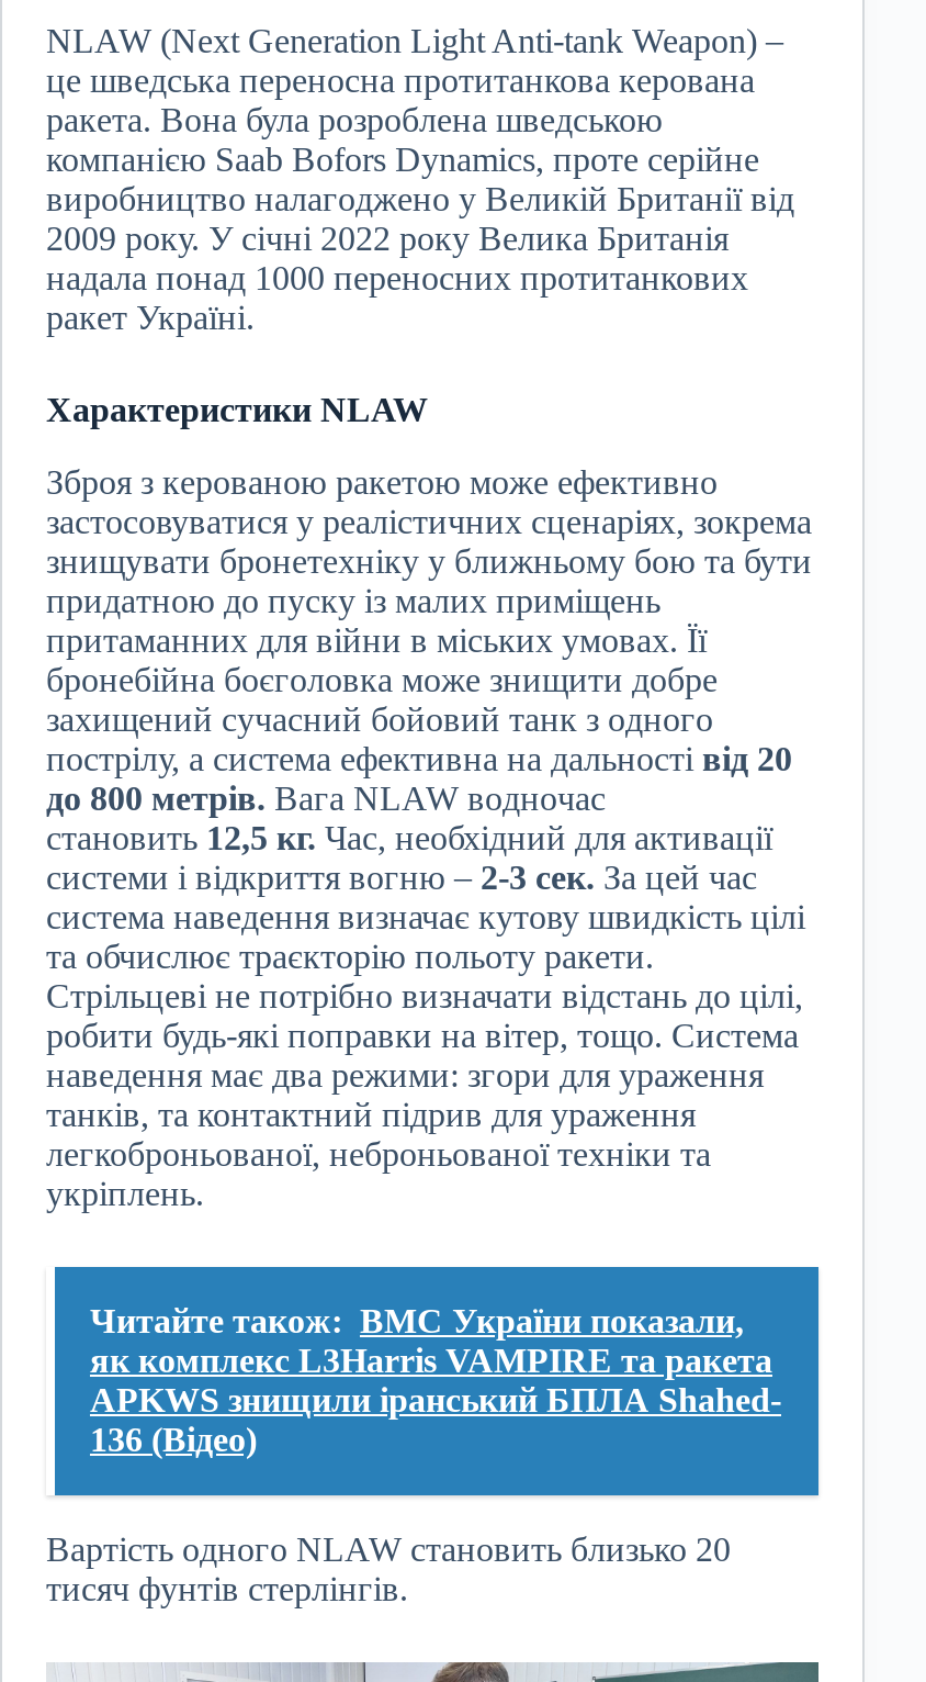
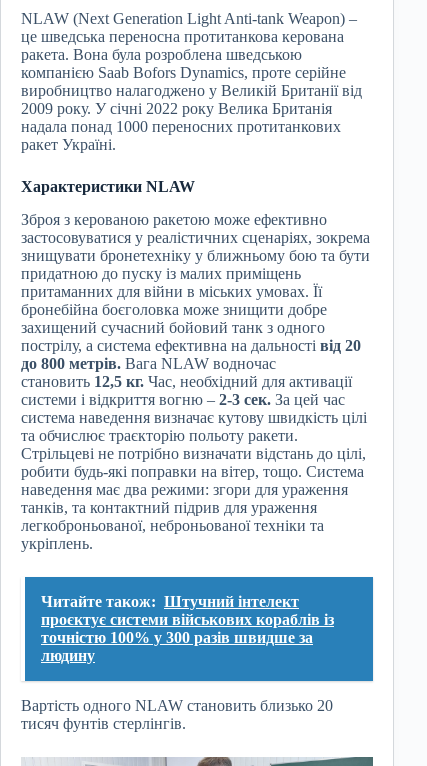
- Читайте також: ВМС України показали,
- як комплекс L3Harris VAMPIRE та ракета
- APKWS знищили іранський БПЛА Shahed-
- 136 (Відео)
+ Читайте також: Штучний інтелект
+ проєктує системи військових кораблів із
+ точністю 100% у 300 разів швидше за
+ людину
